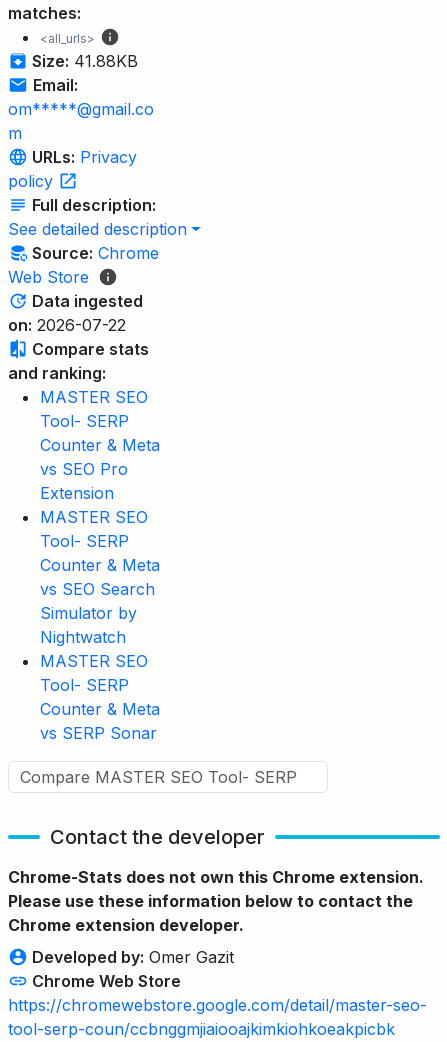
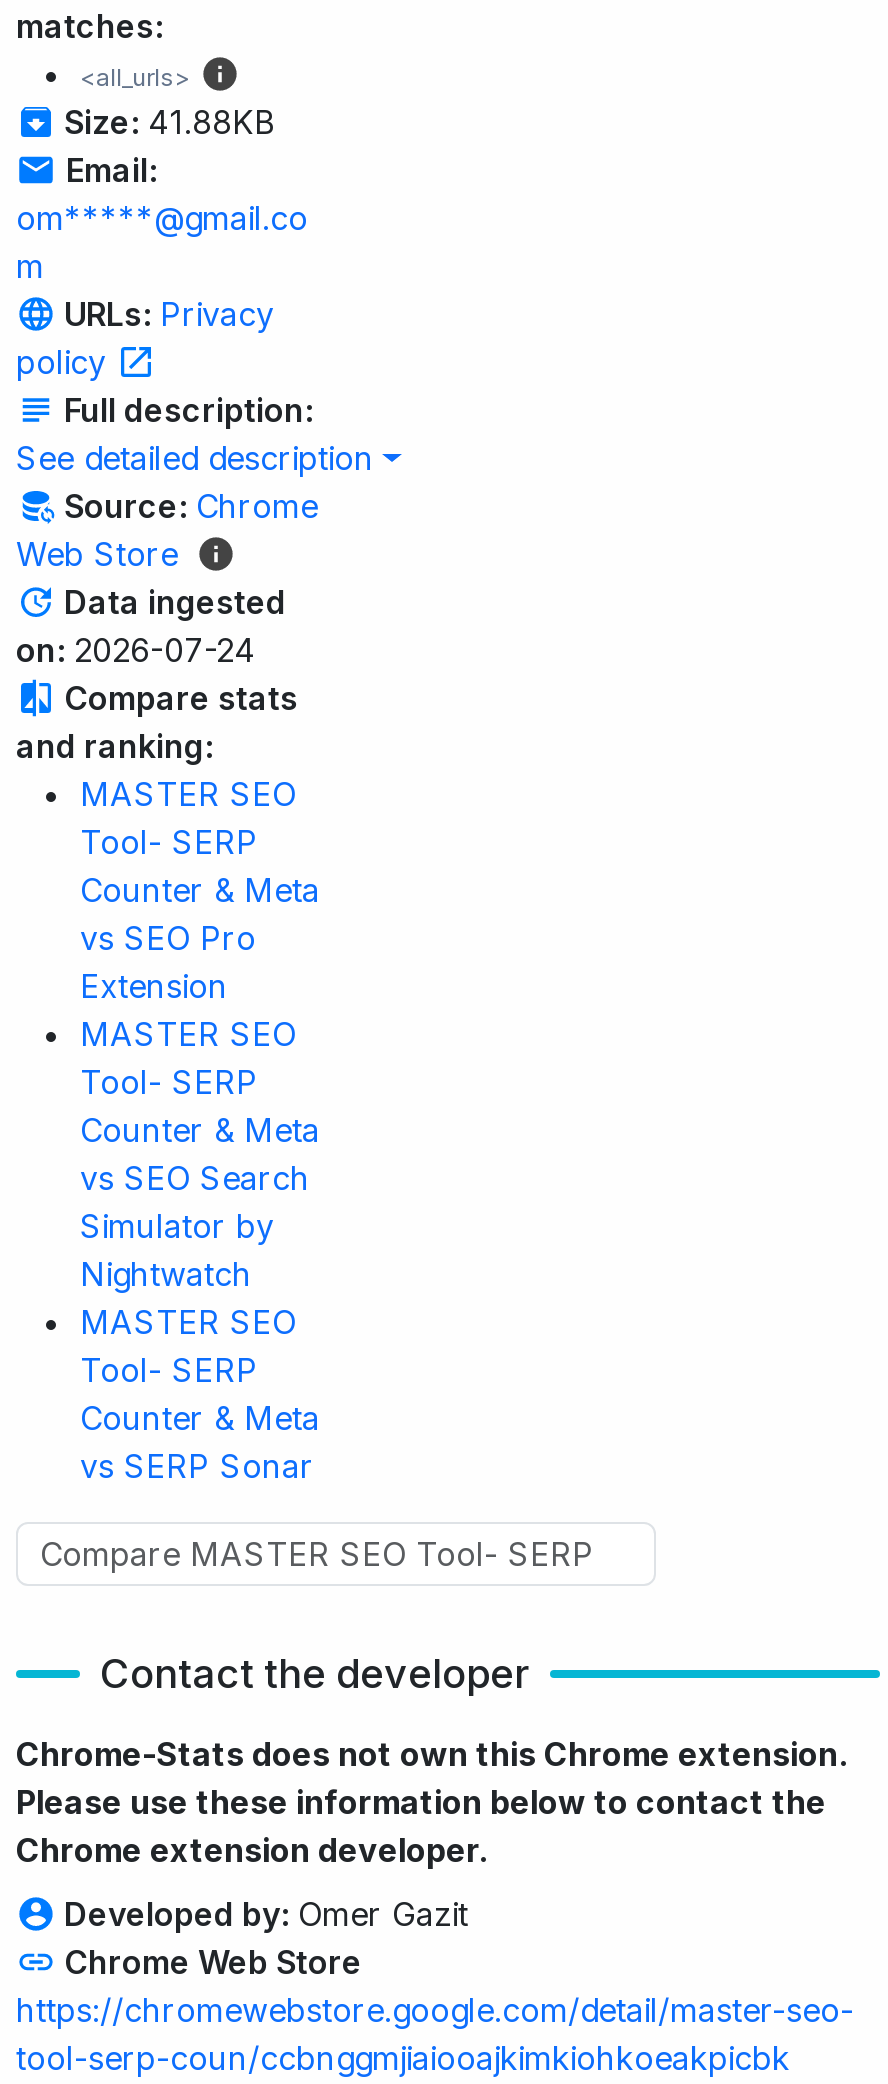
- on: 2026-07-22
+ on: 2026-07-24
